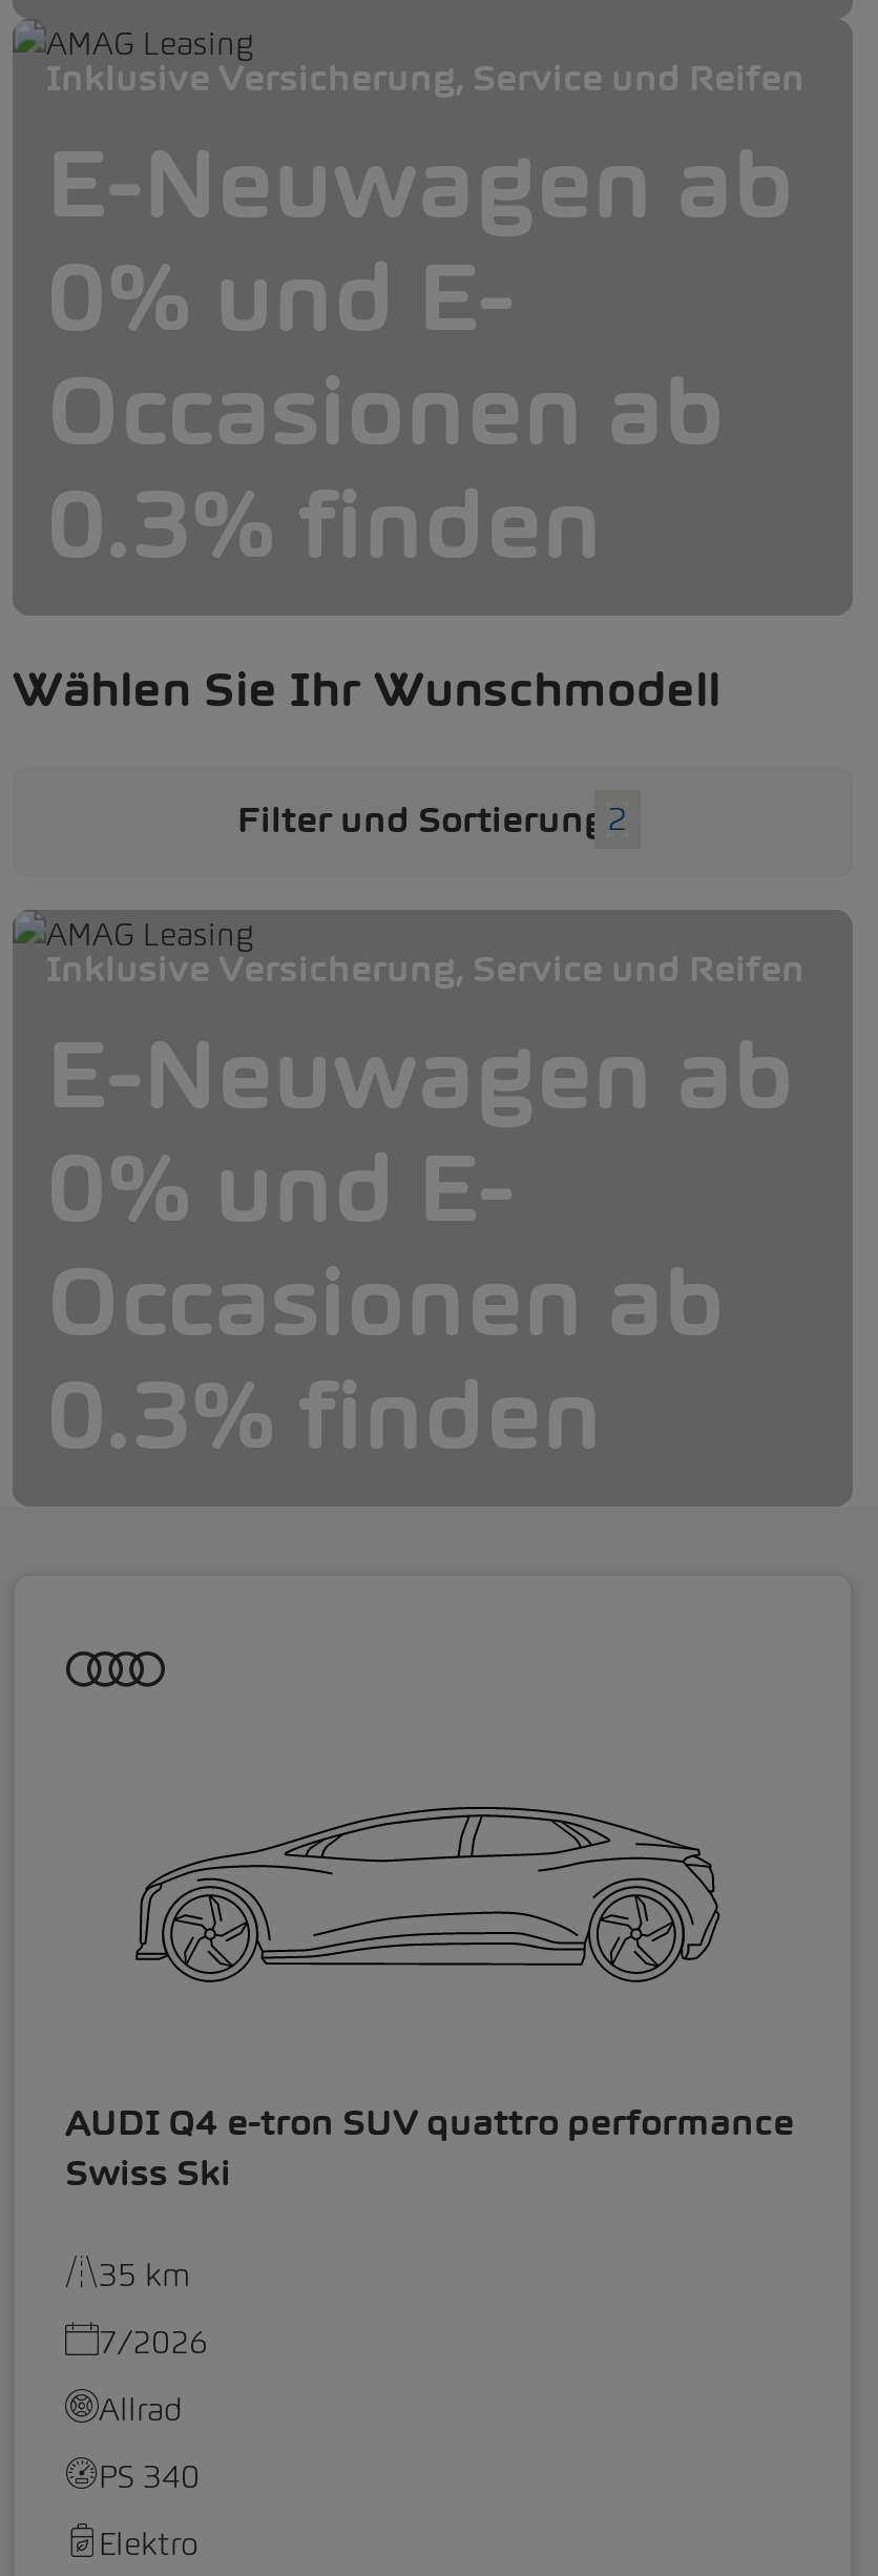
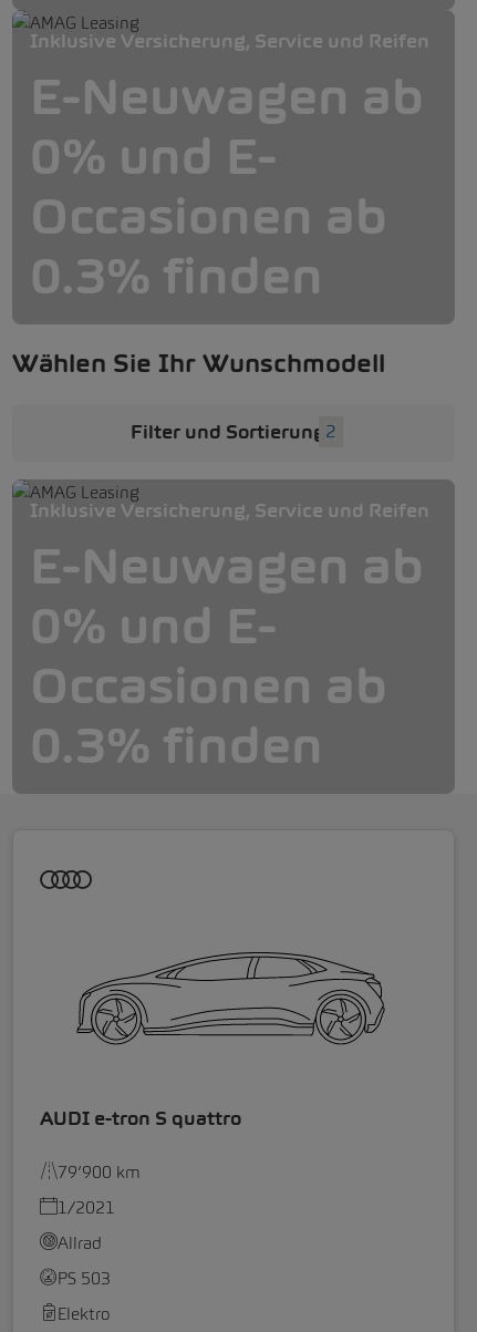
- AUDI Q4 e-tron SUV quattro performance
- Swiss Ski
+ AUDI e-tron S quattro

- 35 km
+ 79’900 km

- 7/2026
+ 1/2021

- PS 340
+ PS 503
